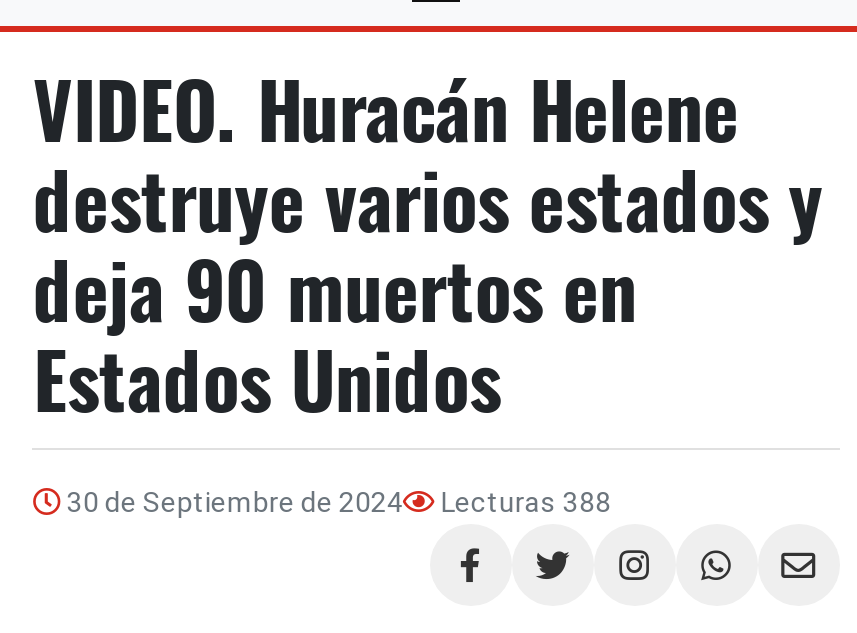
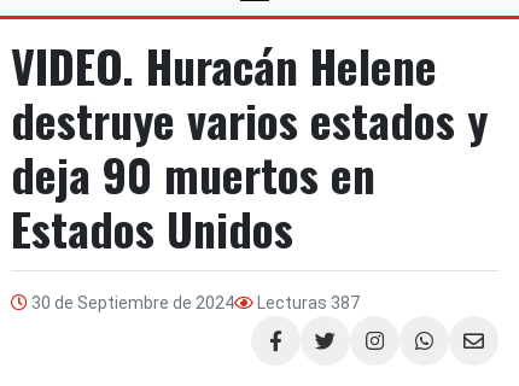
- 30 de Septiembre de 2024 Lecturas 388
+ 30 de Septiembre de 2024 Lecturas 387
